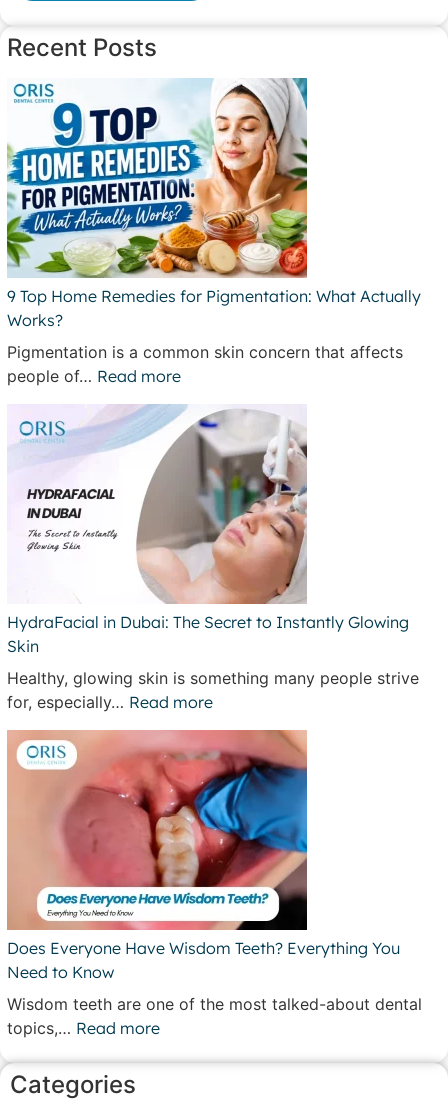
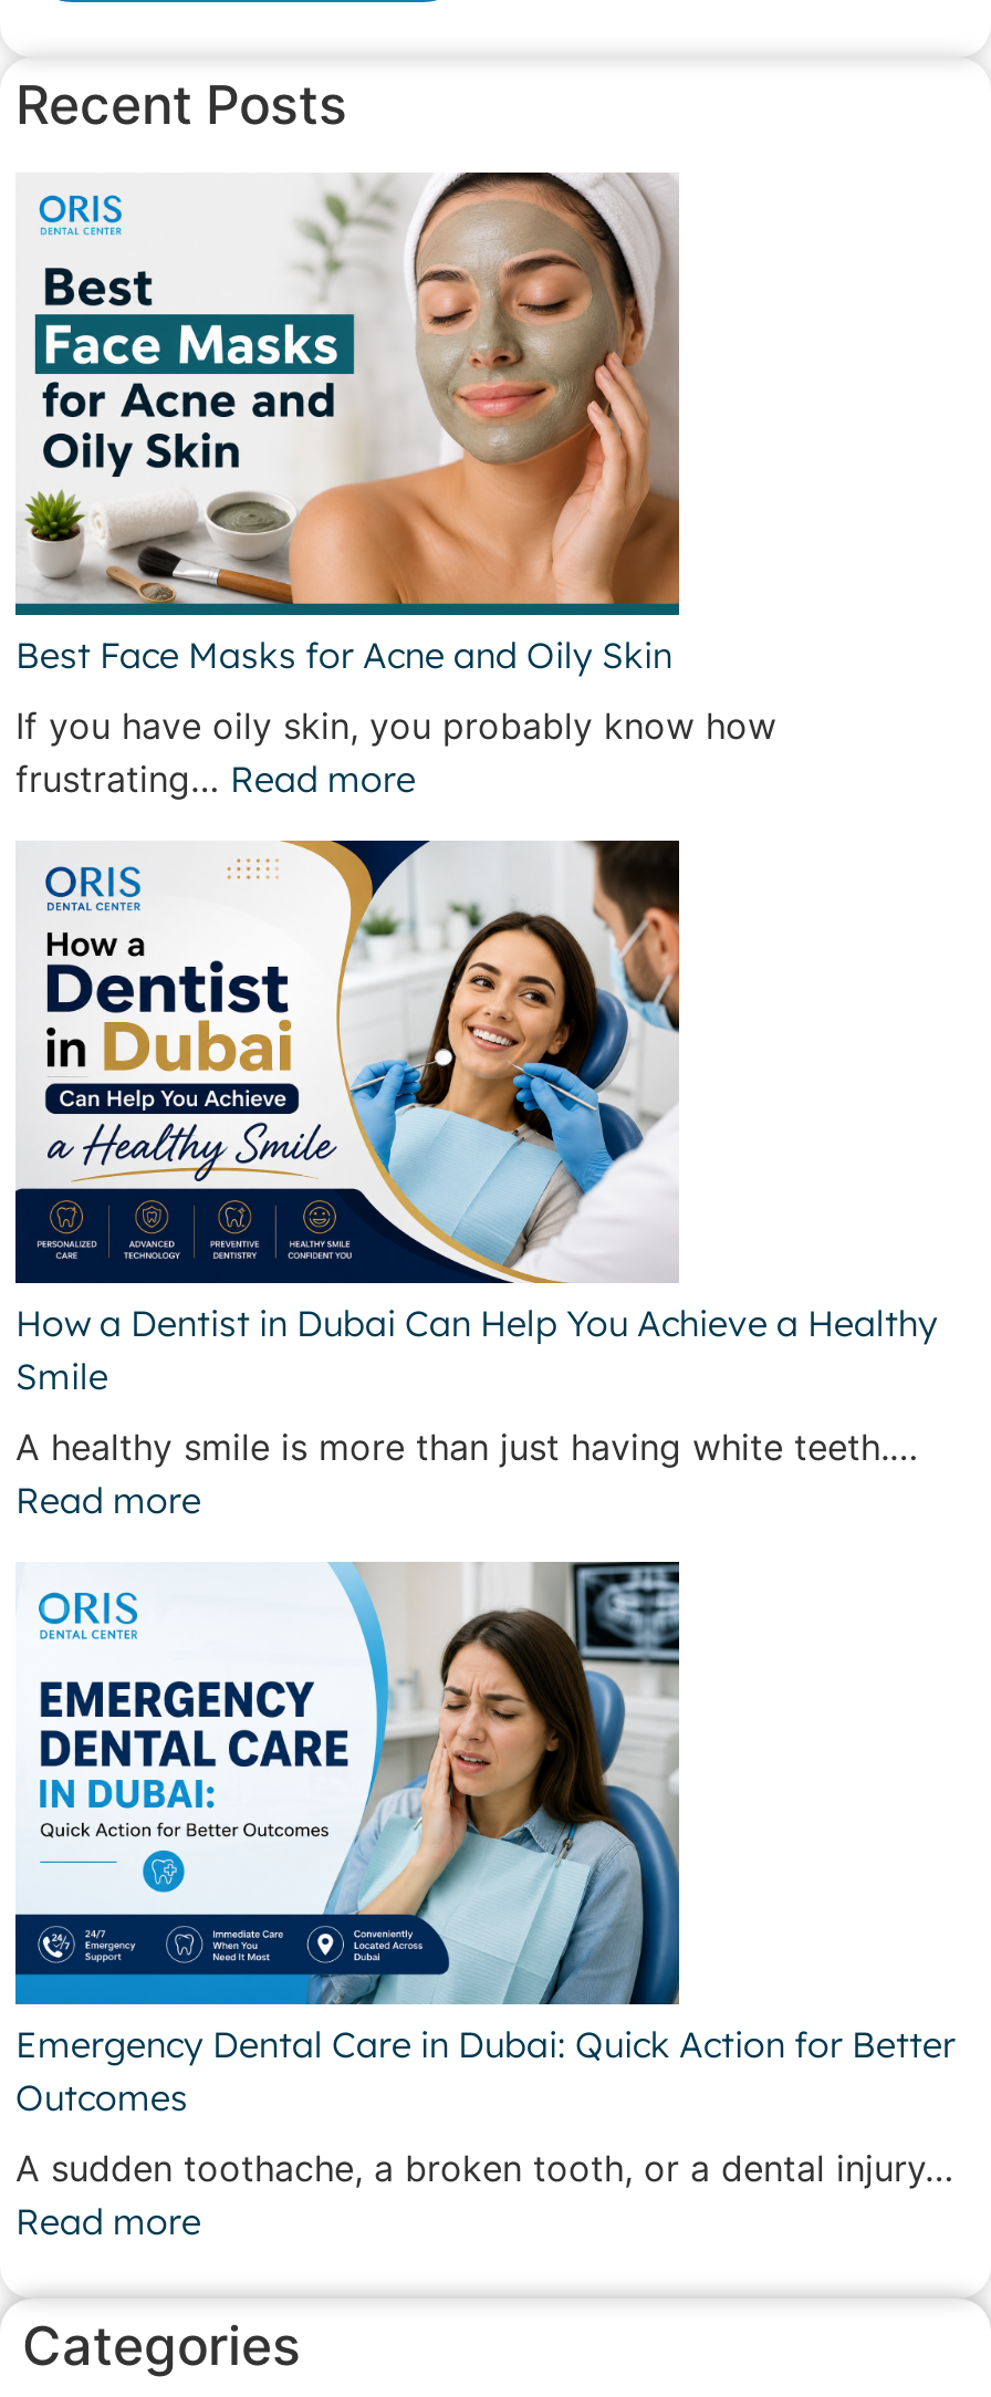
- [image]
- 9 Top Home Remedies for Pigmentation: What Actually
- Works?
+ [image]
+ Best Face Masks for Acne and Oily Skin

- Pigmentation is a common skin concern that affects
- people of… Read more
+ If you have oily skin, you probably know how
+ frustrating… Read more

- [image]
- HydraFacial in Dubai: The Secret to Instantly Glowing
- Skin
+ [image]
+ How a Dentist in Dubai Can Help You Achieve a Healthy
+ Smile

- Healthy, glowing skin is something many people strive
- for, especially… Read more
+ A healthy smile is more than just having white teeth.…
+ Read more

- [image]
- Does Everyone Have Wisdom Teeth? Everything You
- Need to Know
+ [image]
+ Emergency Dental Care in Dubai: Quick Action for Better
+ Outcomes

- Wisdom teeth are one of the most talked-about dental
- topics,… Read more
+ A sudden toothache, a broken tooth, or a dental injury…
+ Read more
